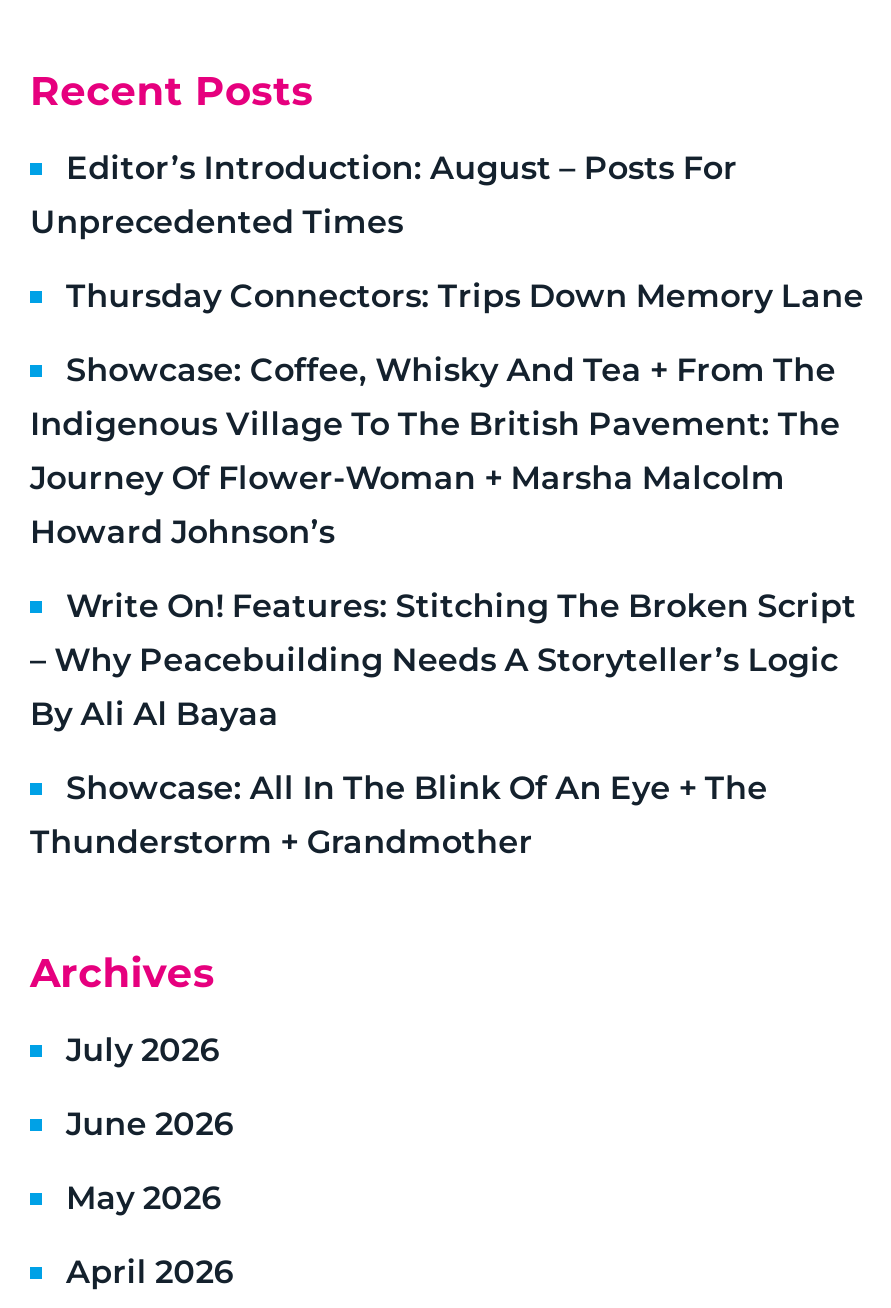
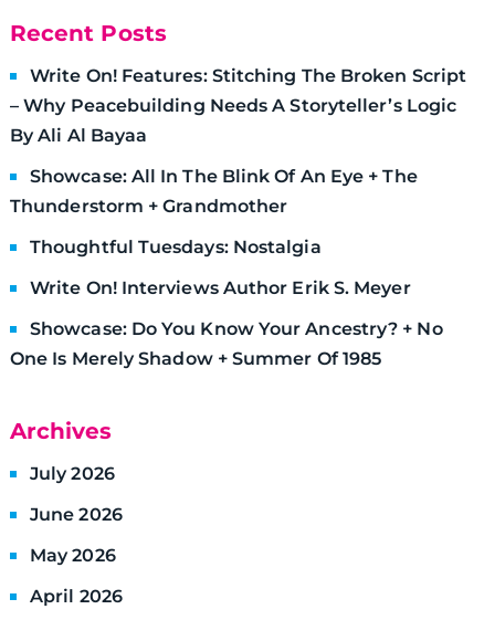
- Editor’s Introduction: August – Posts For
- Unprecedented Times
- Thursday Connectors: Trips Down Memory Lane
- Showcase: Coffee, Whisky And Tea + From The
- Indigenous Village To The British Pavement: The
- Journey Of Flower-Woman + Marsha Malcolm
- Howard Johnson’s

moved up: Write On! Features: Stitching The Broken Script | – Why Peacebuilding Needs A Storyteller’s Logic | By Ali Al Bayaa | Showcase: All In The Blink Of An Eye + The | Thunderstorm + Grandmother

+ Thoughtful Tuesdays: Nostalgia
+ Write On! Interviews Author Erik S. Meyer
+ Showcase: Do You Know Your Ancestry? + No
+ One Is Merely Shadow + Summer Of 1985
